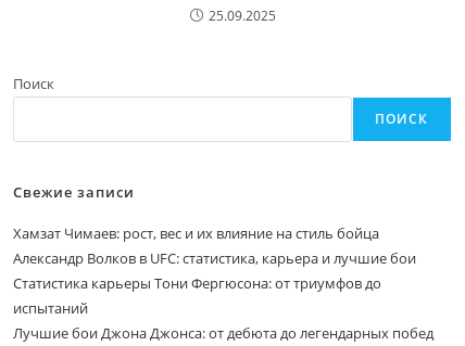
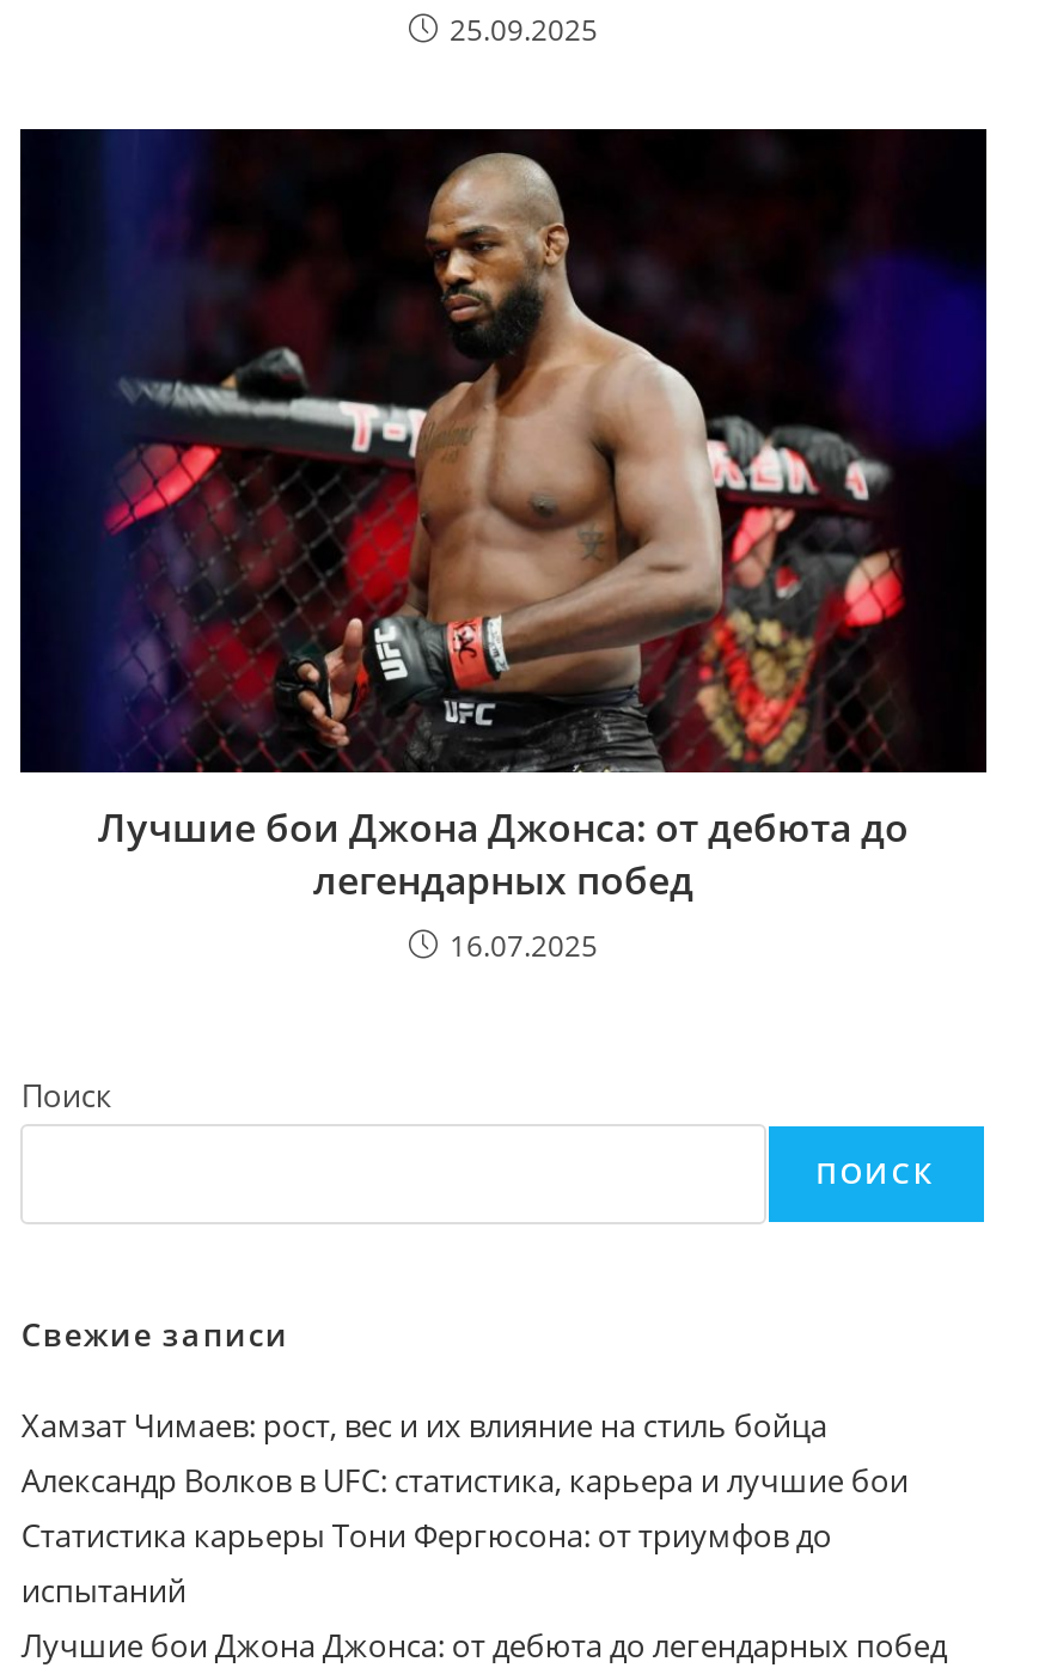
+ [image]
+ Лучшие бои Джона Джонса: от дебюта до
+ легендарных побед
+ 16.07.2025
